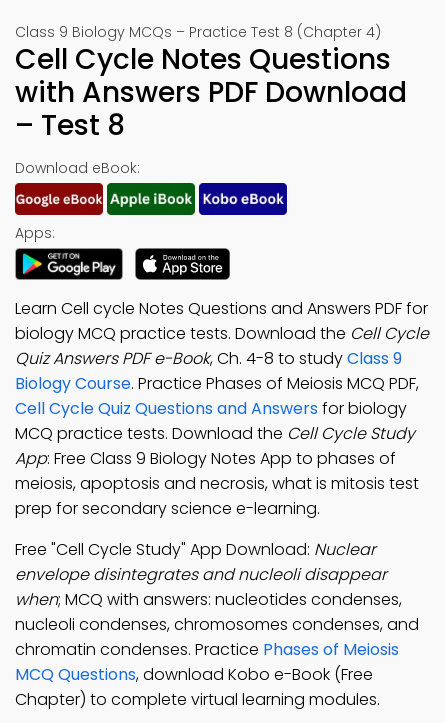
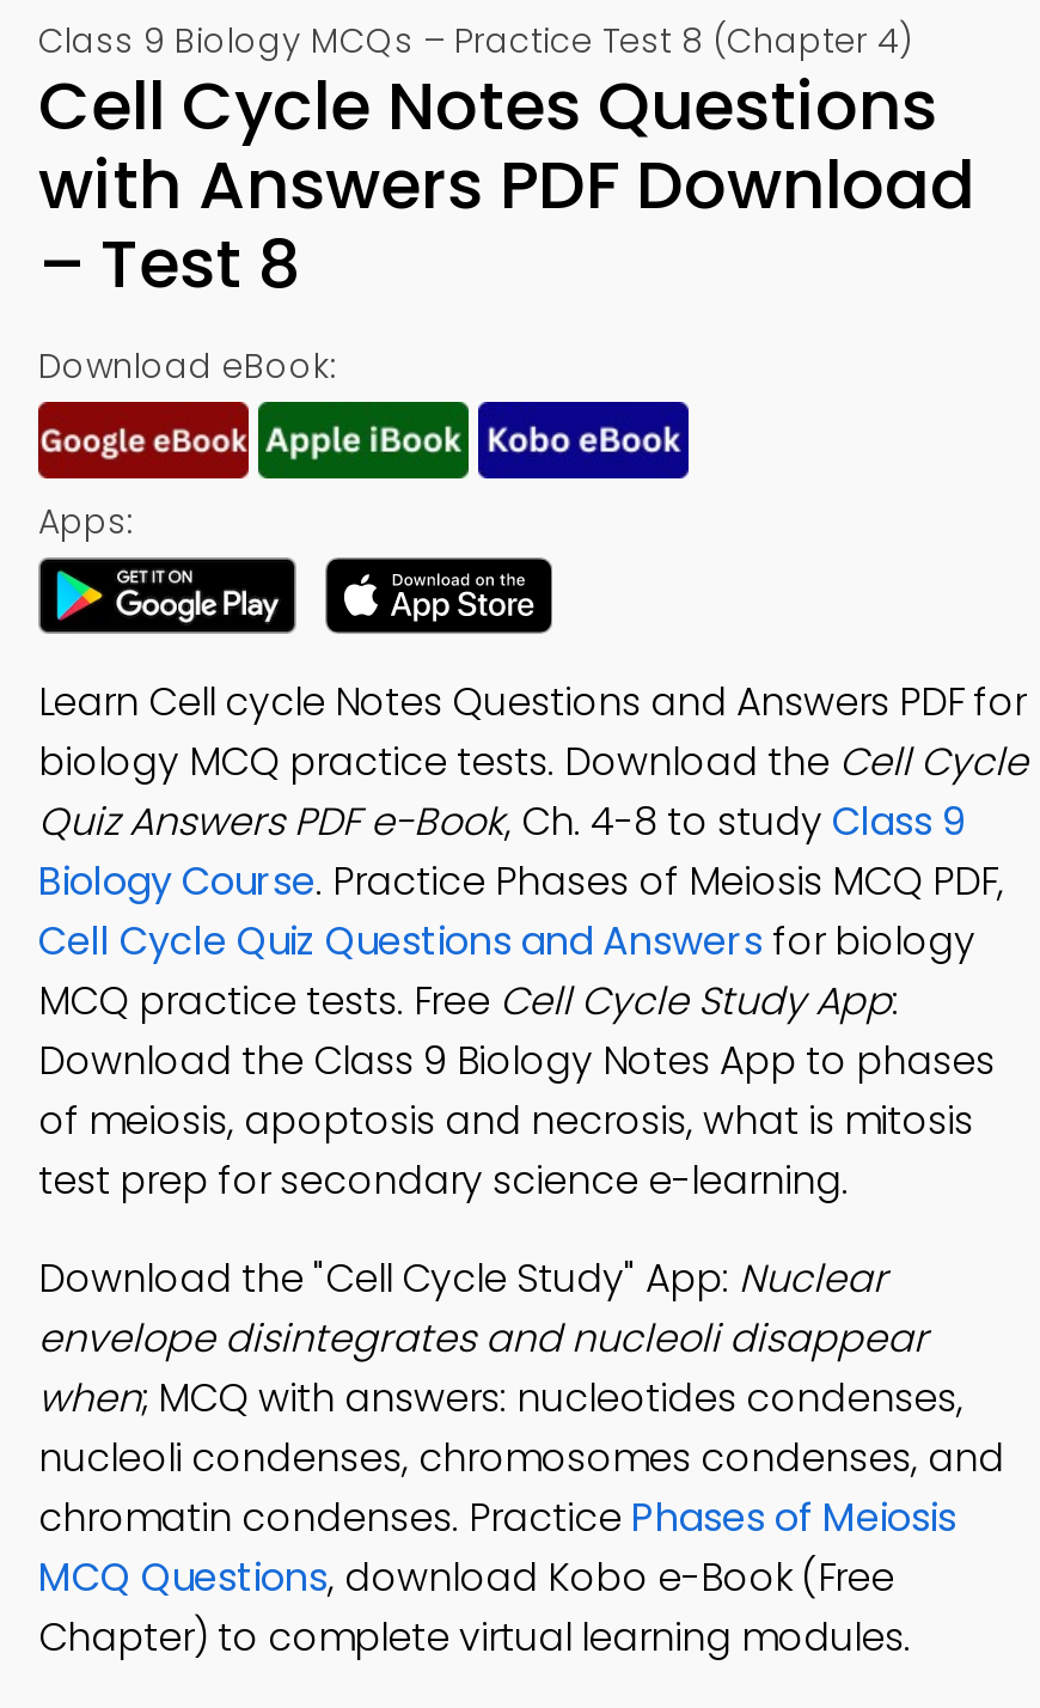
- MCQ practice tests. Download the Cell Cycle Study
- App: Free Class 9 Biology Notes App to phases of
- meiosis, apoptosis and necrosis, what is mitosis test
- prep for secondary science e-learning.
+ MCQ practice tests. Free Cell Cycle Study App:
+ Download the Class 9 Biology Notes App to phases
+ of meiosis, apoptosis and necrosis, what is mitosis
+ test prep for secondary science e-learning.

- Free "Cell Cycle Study" App Download: Nuclear
+ Download the "Cell Cycle Study" App: Nuclear
